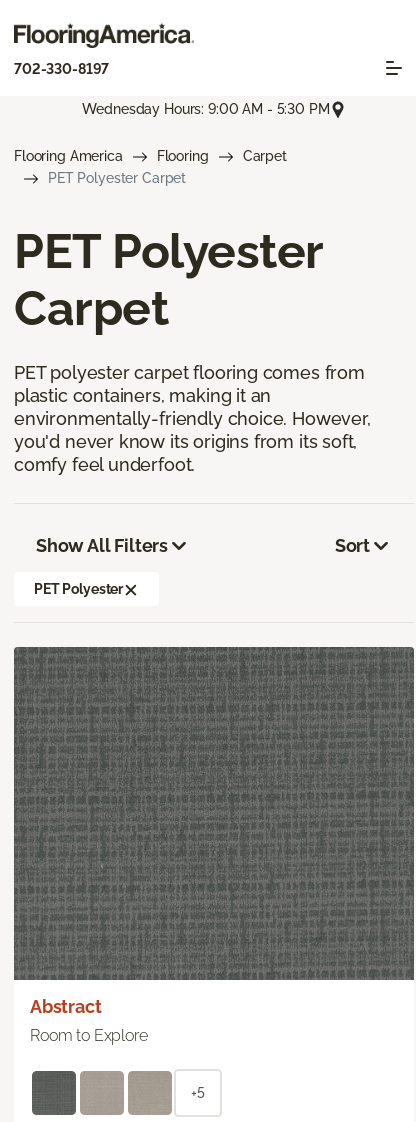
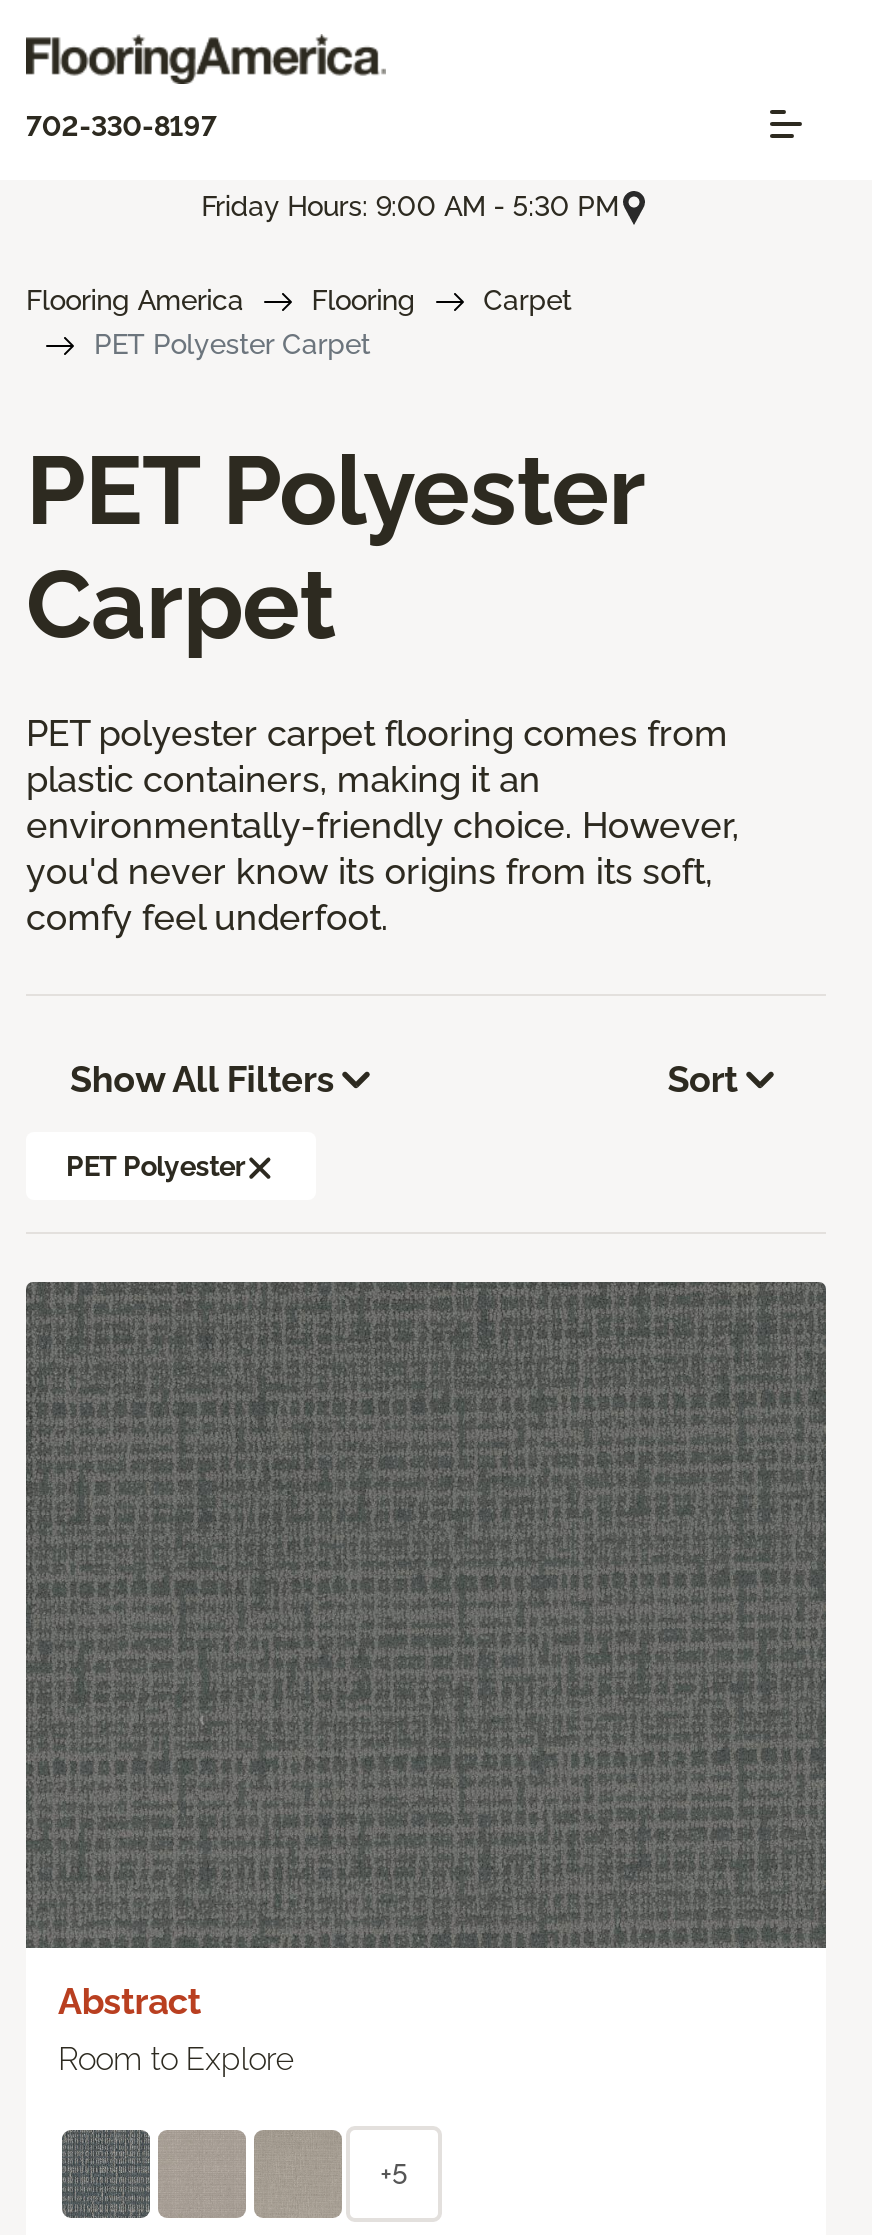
- Wednesday Hours: 9:00 AM - 5:30 PM
+ Friday Hours: 9:00 AM - 5:30 PM
